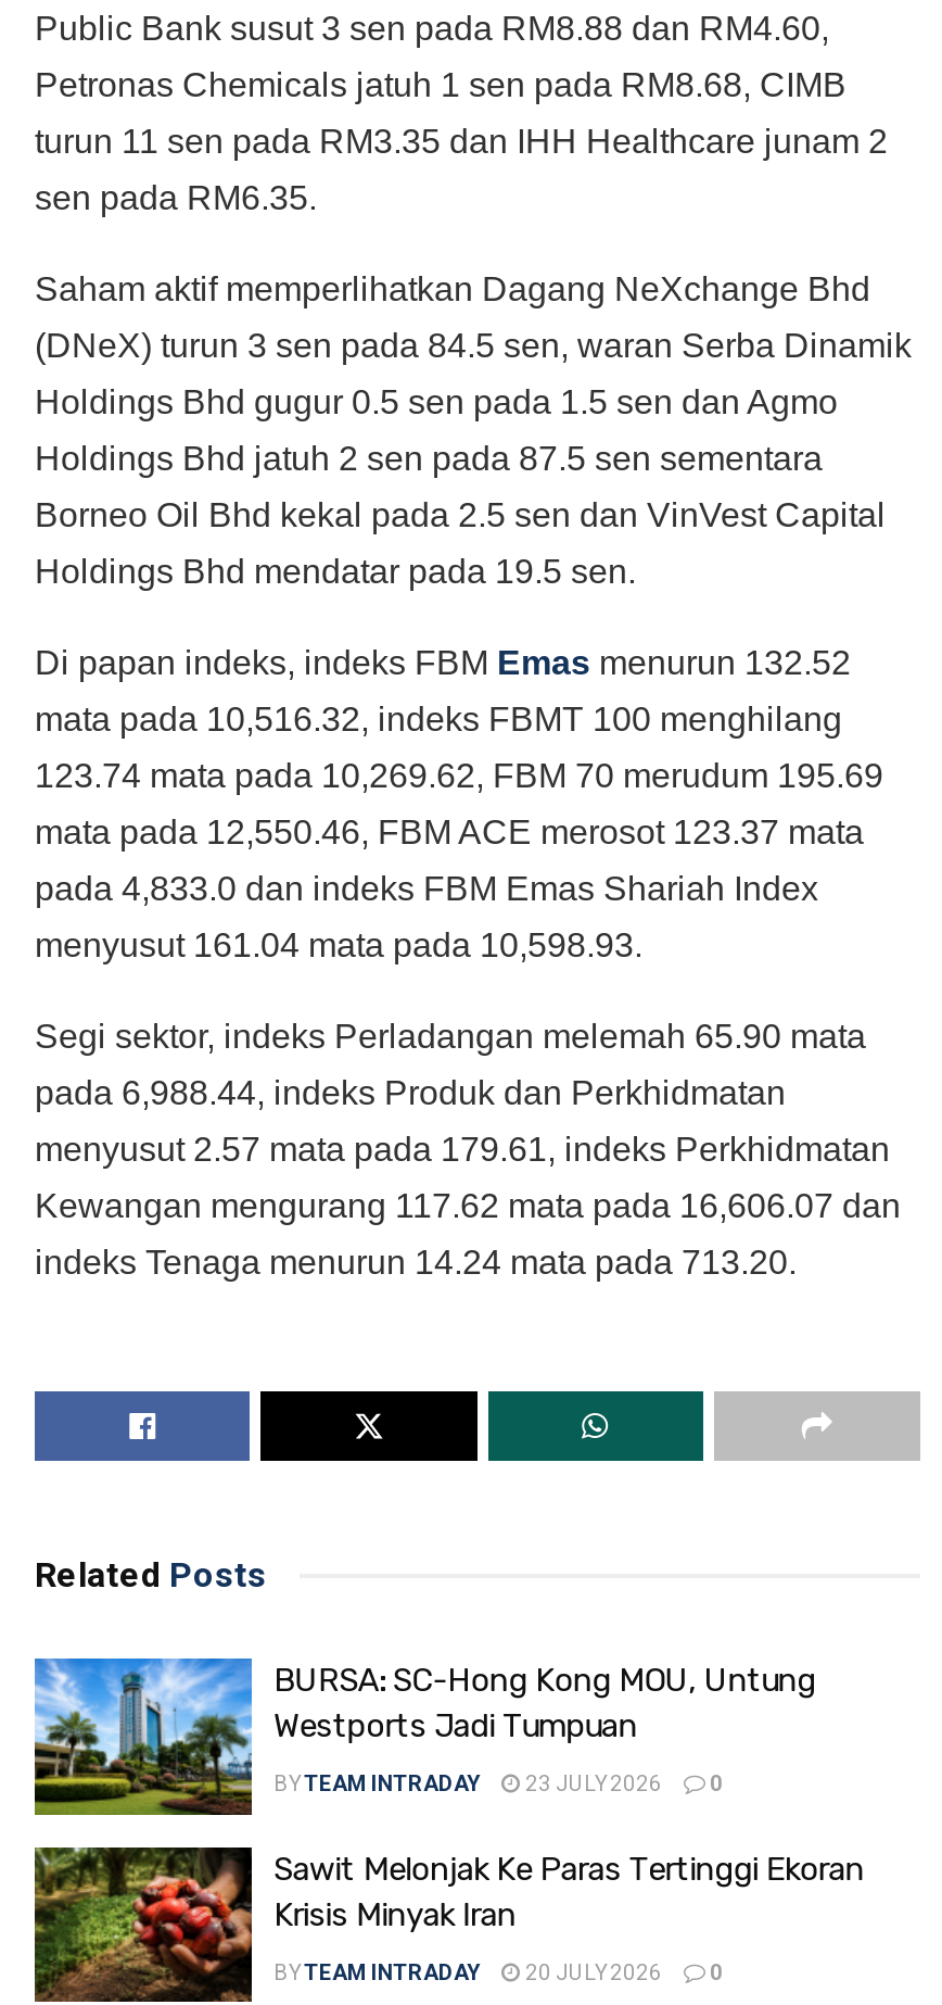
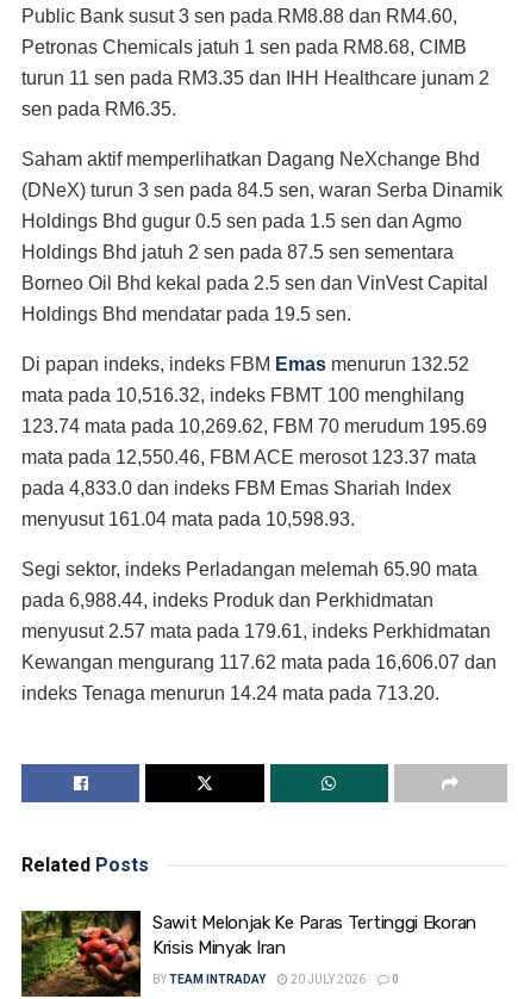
- [image]
- BURSA: SC-Hong Kong MOU, Untung
- Westports Jadi Tumpuan
- BY TEAM INTRADAY
- 23 JULY 2026
- 0
